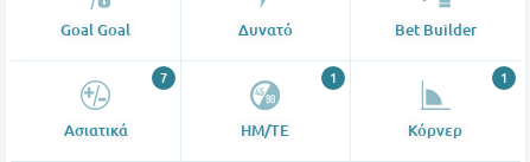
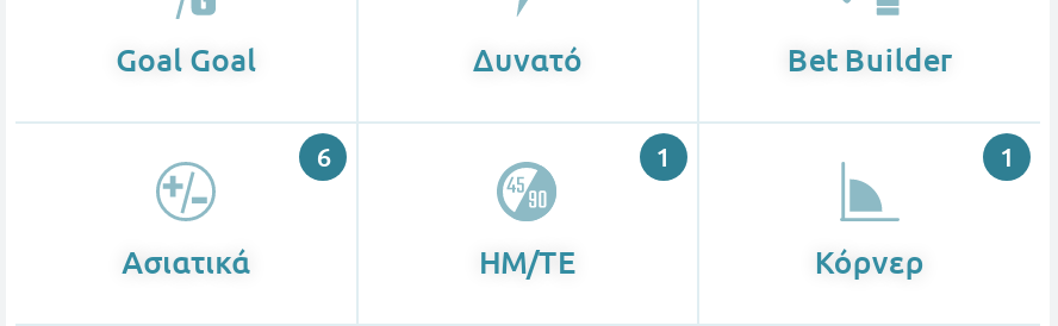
- 7
+ 6
